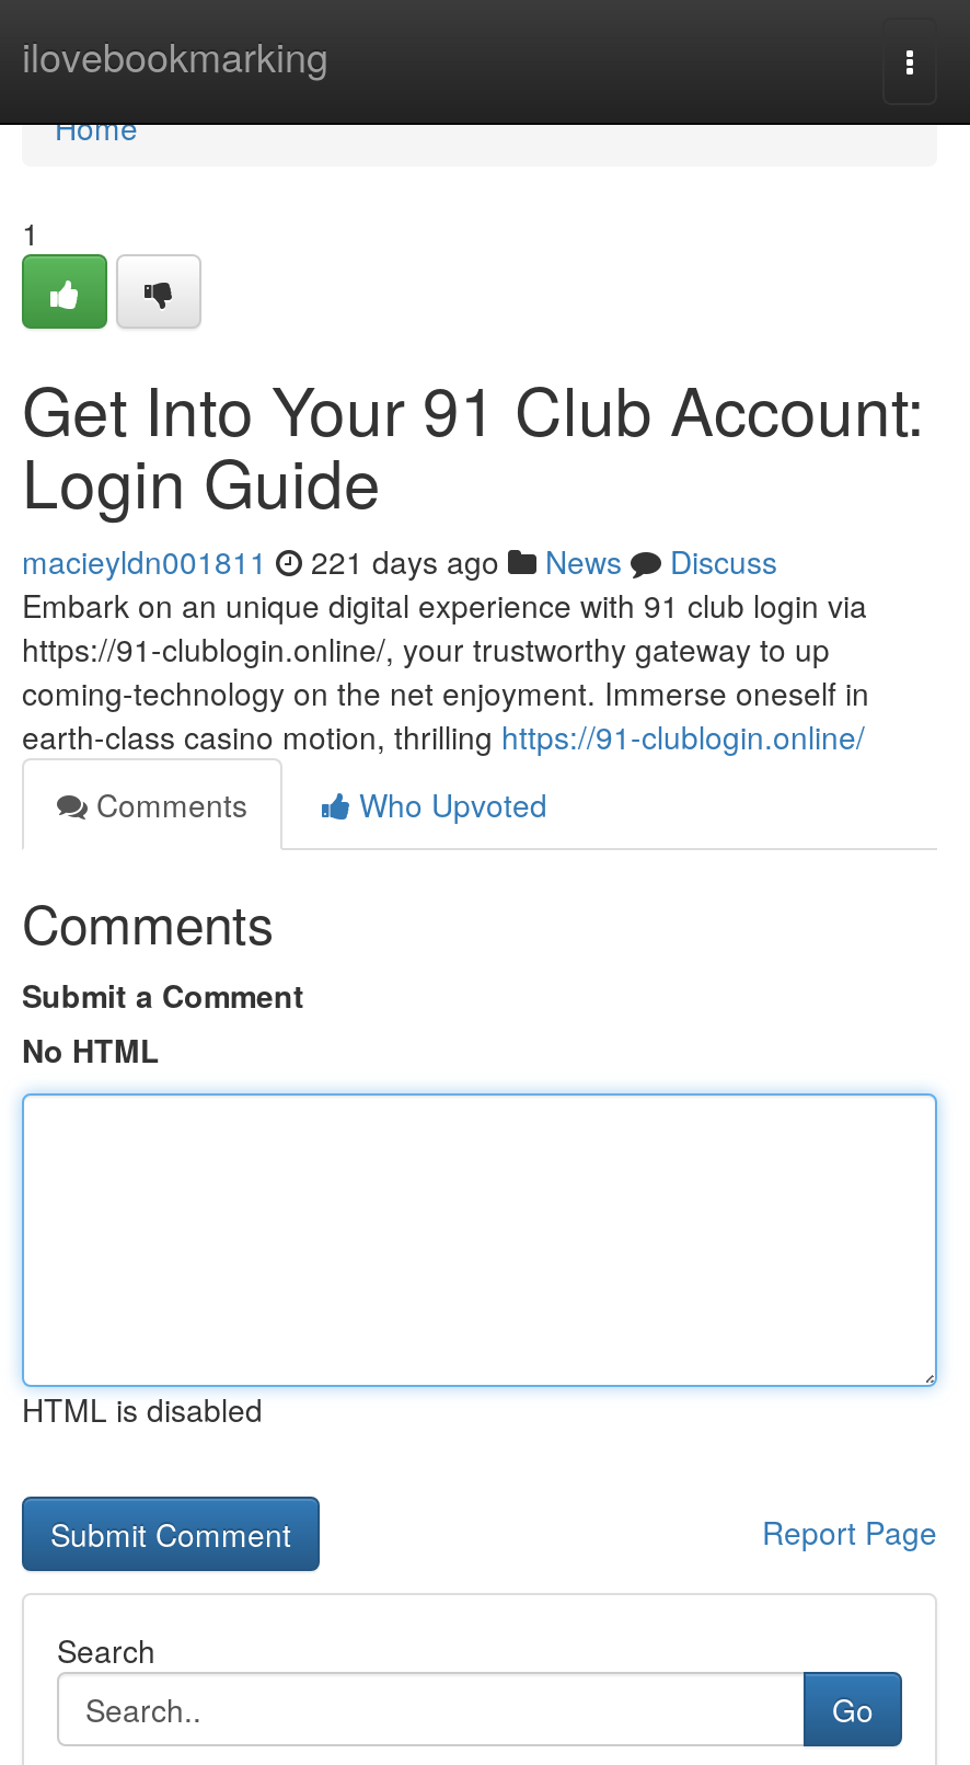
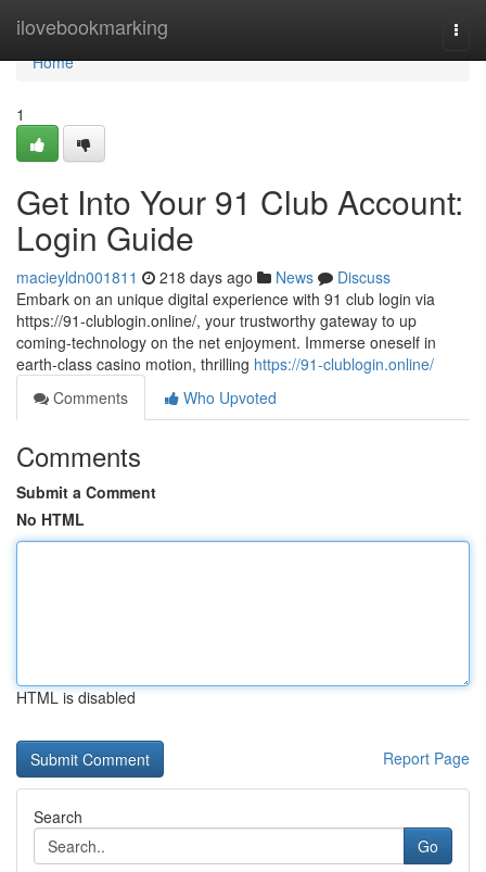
- macieyldn001811 221 days ago News Discuss
+ macieyldn001811 218 days ago News Discuss
